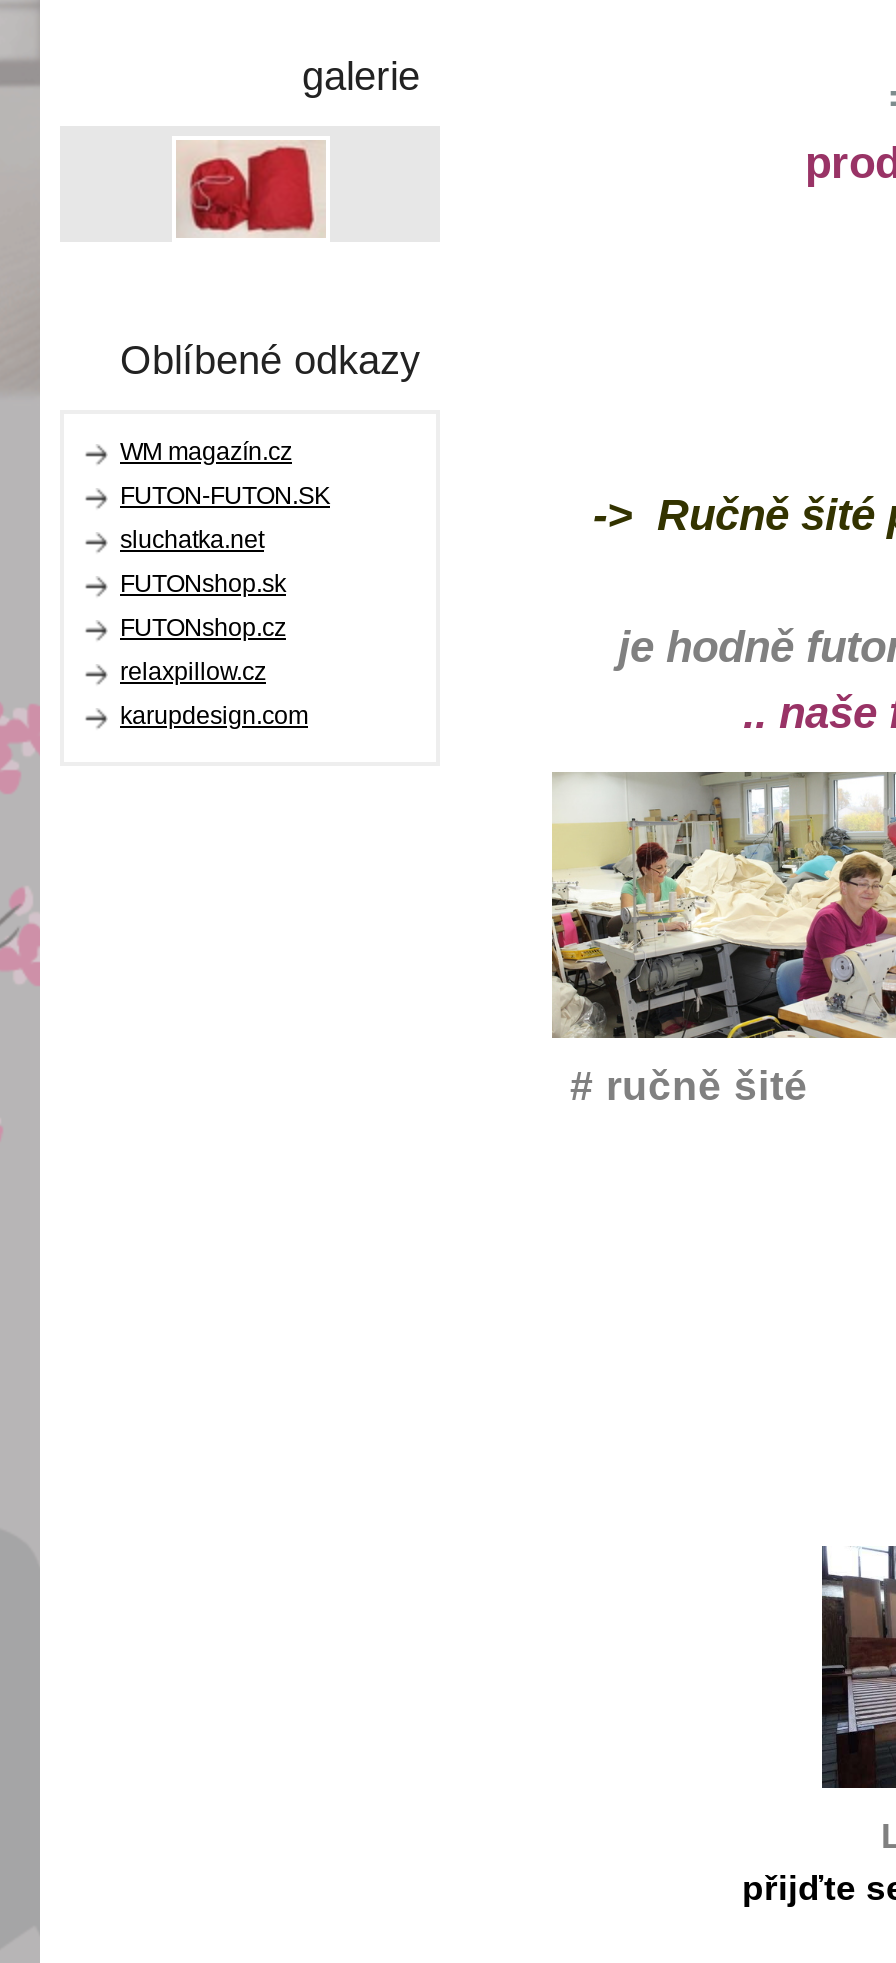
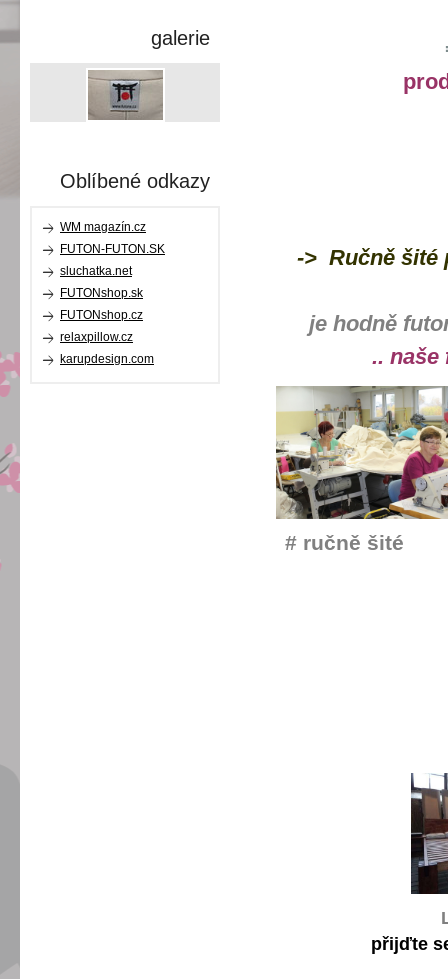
- [image]
+ [image]
